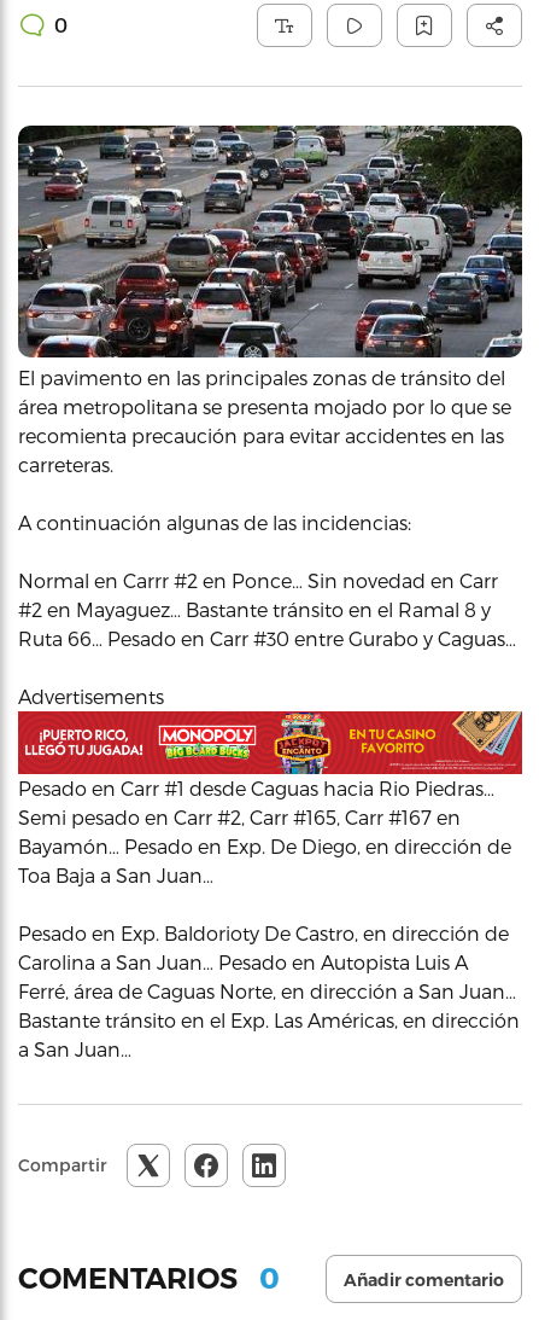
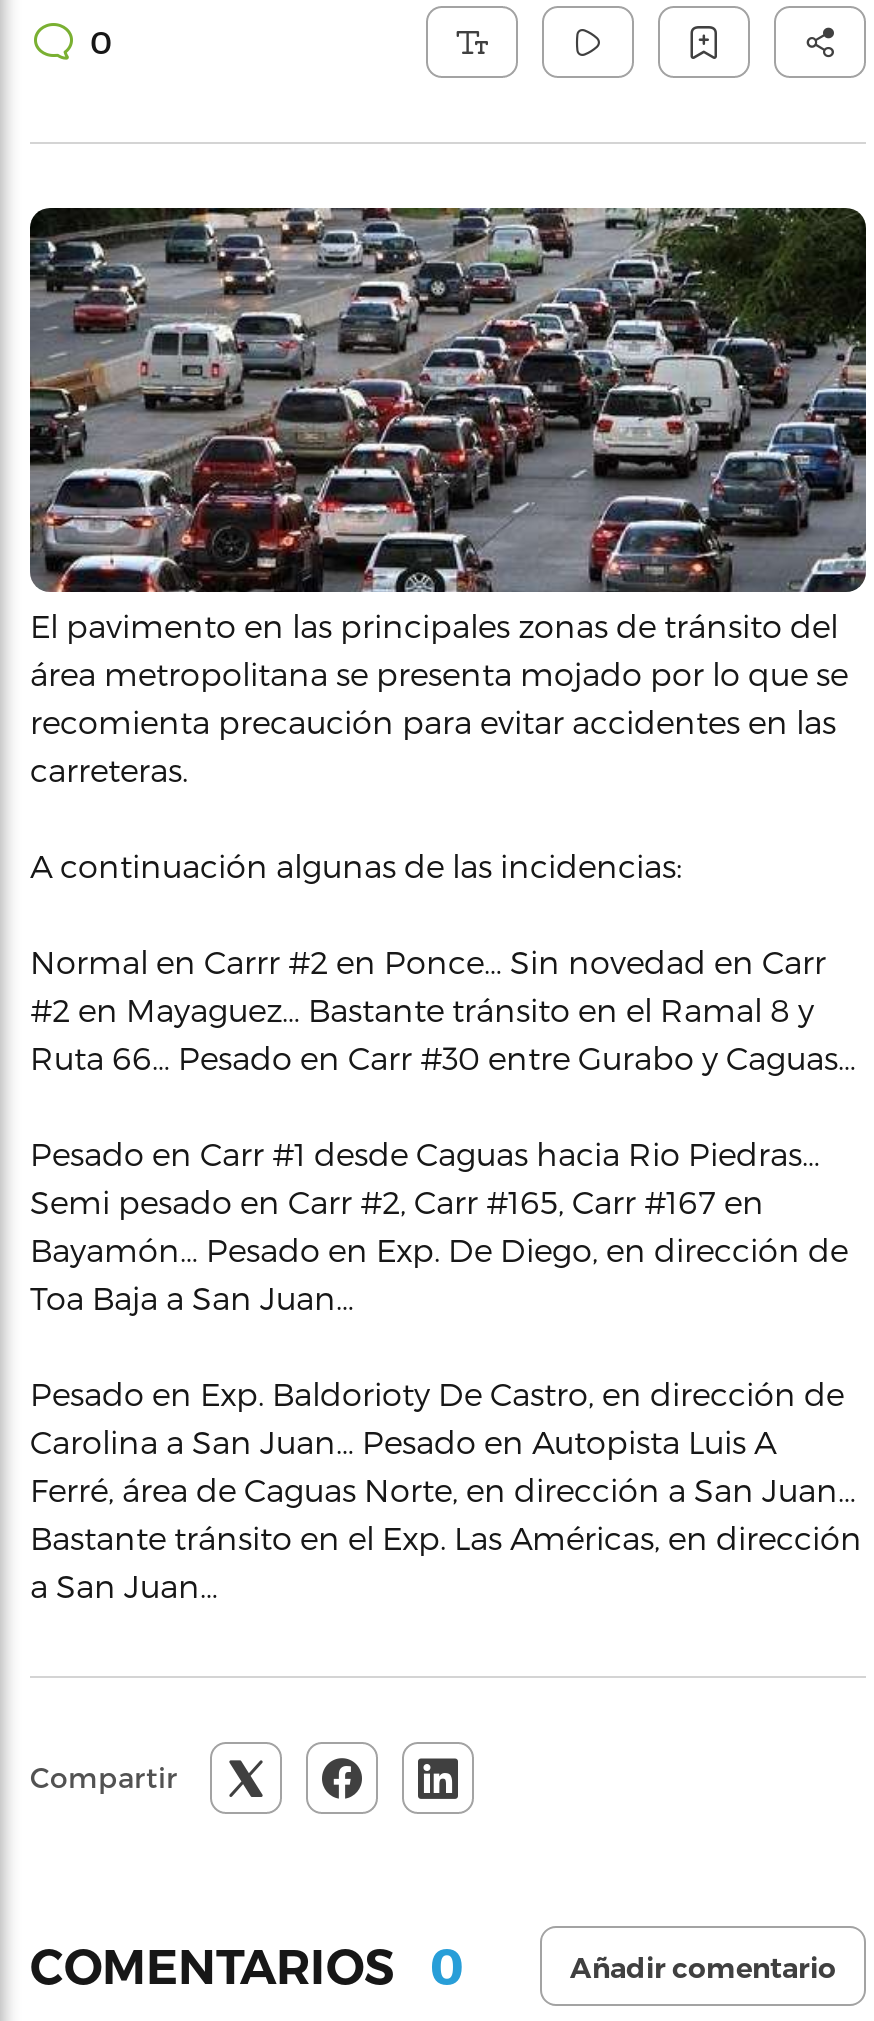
- Advertisements

- [image]
